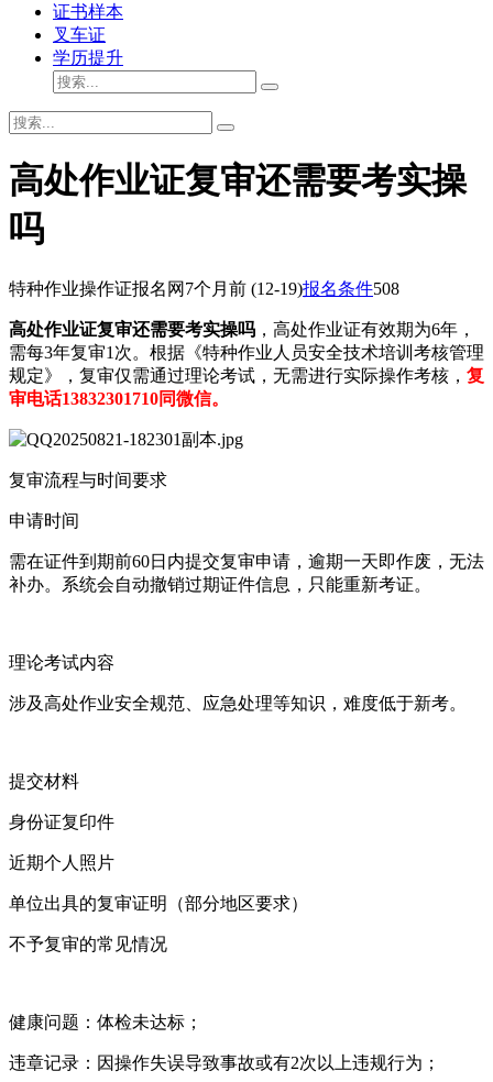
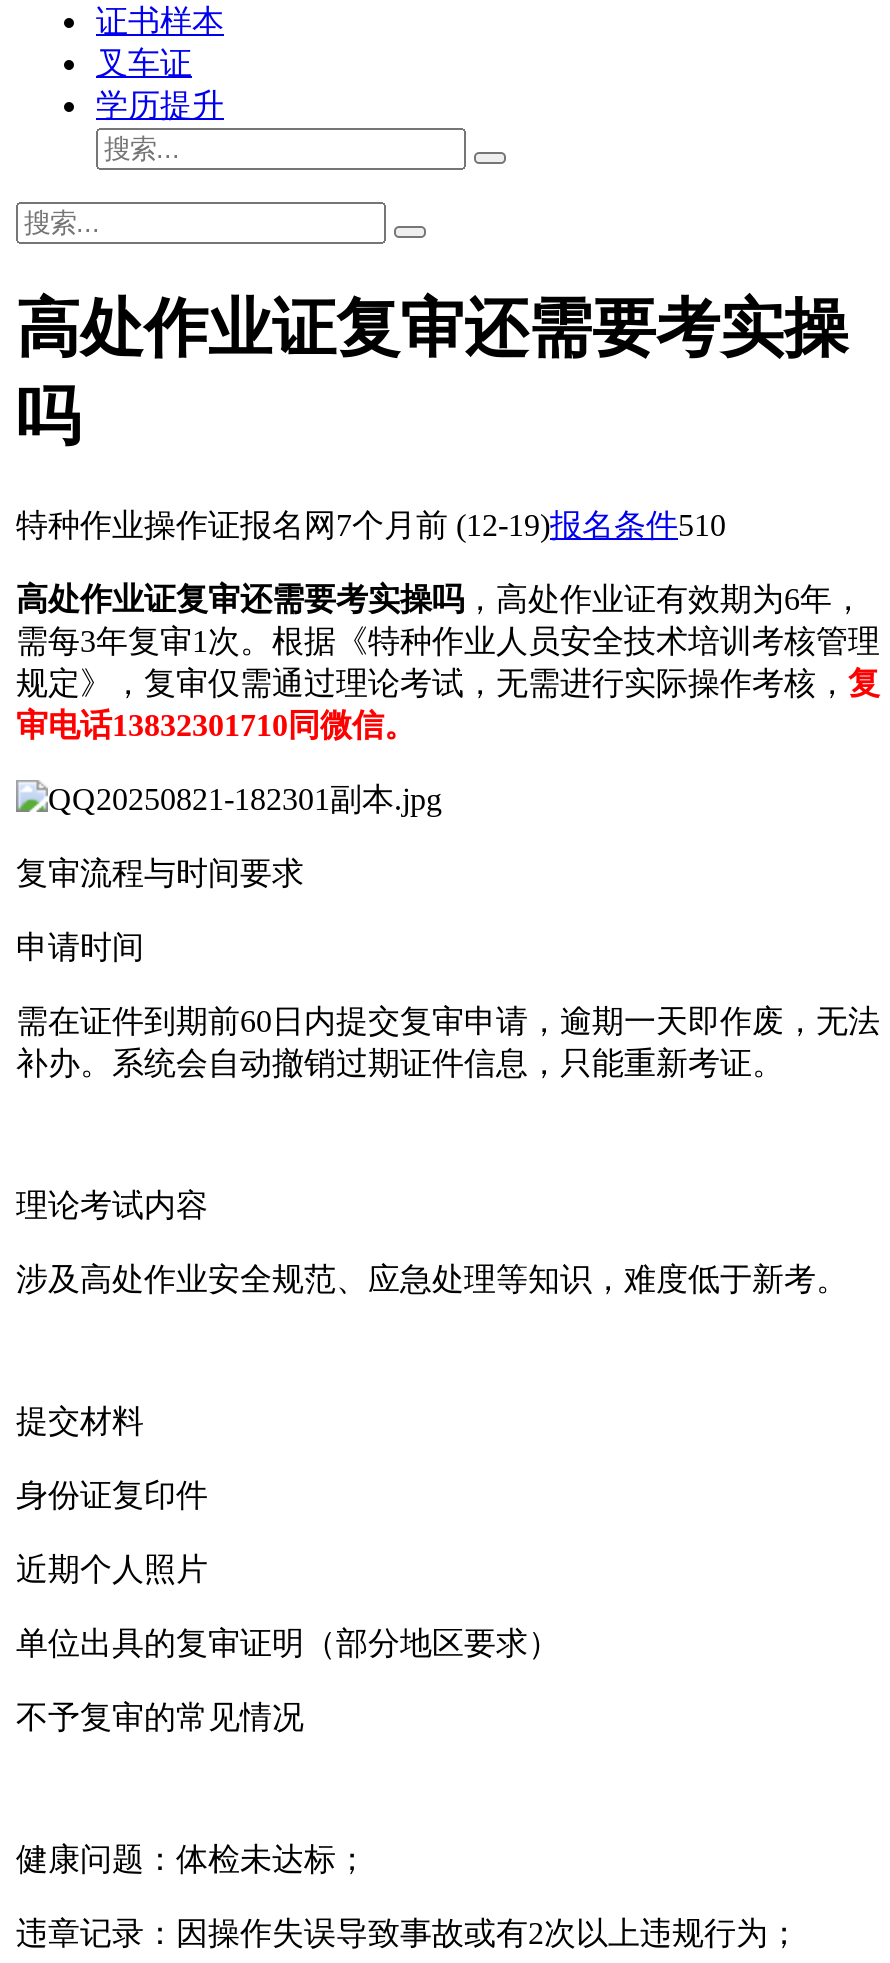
- 特种作业操作证报名网7个月前(12-19)报名条件508
+ 特种作业操作证报名网7个月前(12-19)报名条件510
